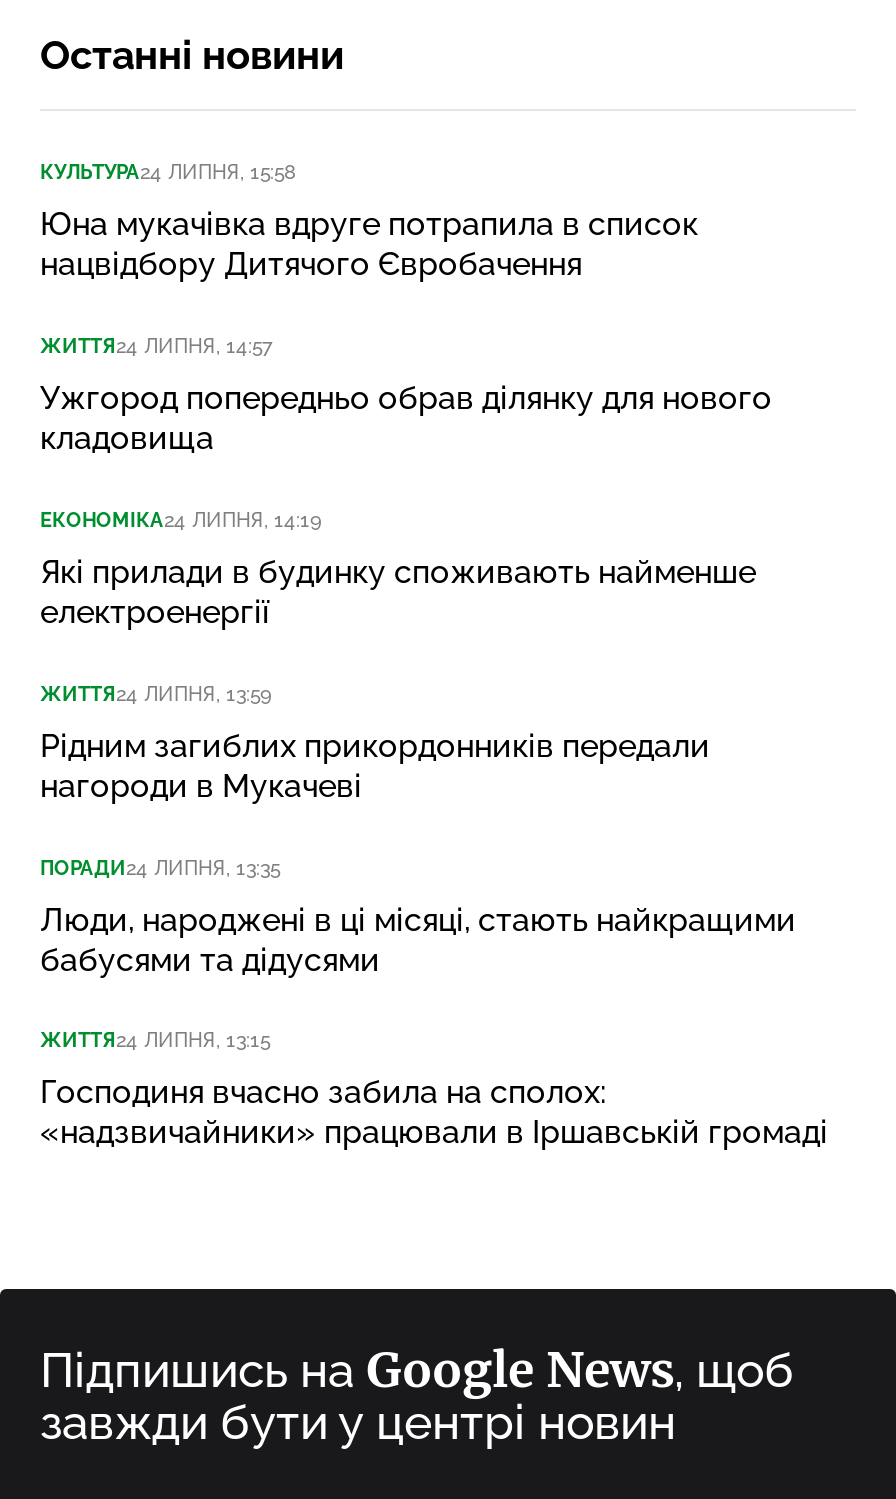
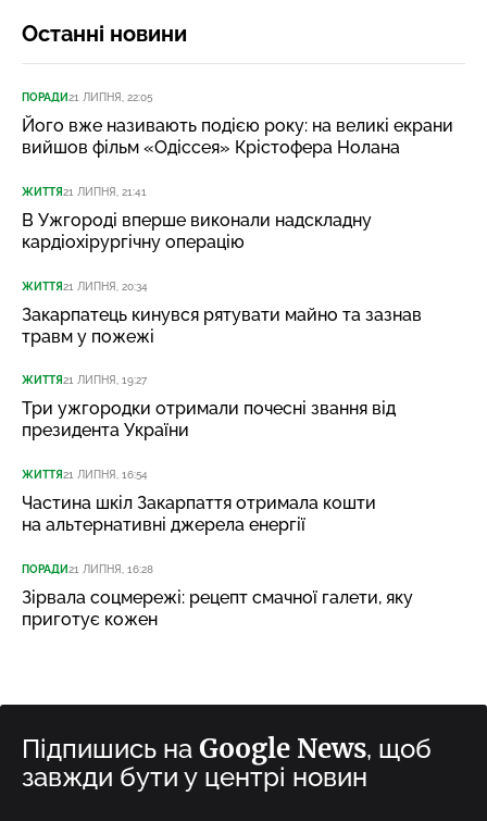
- КУЛЬТУРА24 ЛИПНЯ, 15:58
+ ПОРАДИ21 ЛИПНЯ, 22:05

- Юна мукачівка вдруге потрапила в список
- нацвідбору Дитячого Євробачення
+ Його вже називають подією року: на великі екрани
+ вийшов фільм «Одіссея» Крістофера Нолана

- ЖИТТЯ24 ЛИПНЯ, 14:57
+ ЖИТТЯ21 ЛИПНЯ, 21:41

- Ужгород попередньо обрав ділянку для нового
- кладовища
+ В Ужгороді вперше виконали надскладну
+ кардіохірургічну операцію

- ЕКОНОМІКА24 ЛИПНЯ, 14:19
+ ЖИТТЯ21 ЛИПНЯ, 20:34

- Які прилади в будинку споживають найменше
- електроенергії
+ Закарпатець кинувся рятувати майно та зазнав
+ травм у пожежі

- ЖИТТЯ24 ЛИПНЯ, 13:59
+ ЖИТТЯ21 ЛИПНЯ, 19:27

- Рідним загиблих прикордонників передали
- нагороди в Мукачеві
+ Три ужгородки отримали почесні звання від
+ президента України

- ПОРАДИ24 ЛИПНЯ, 13:35
+ ЖИТТЯ21 ЛИПНЯ, 16:54

- Люди, народжені в ці місяці, стають найкращими
- бабусями та дідусями
+ Частина шкіл Закарпаття отримала кошти
+ на альтернативні джерела енергії

- ЖИТТЯ24 ЛИПНЯ, 13:15
+ ПОРАДИ21 ЛИПНЯ, 16:28

- Господиня вчасно забила на сполох:
- «надзвичайники» працювали в Іршавській громаді
+ Зірвала соцмережі: рецепт смачної галети, яку
+ приготує кожен
